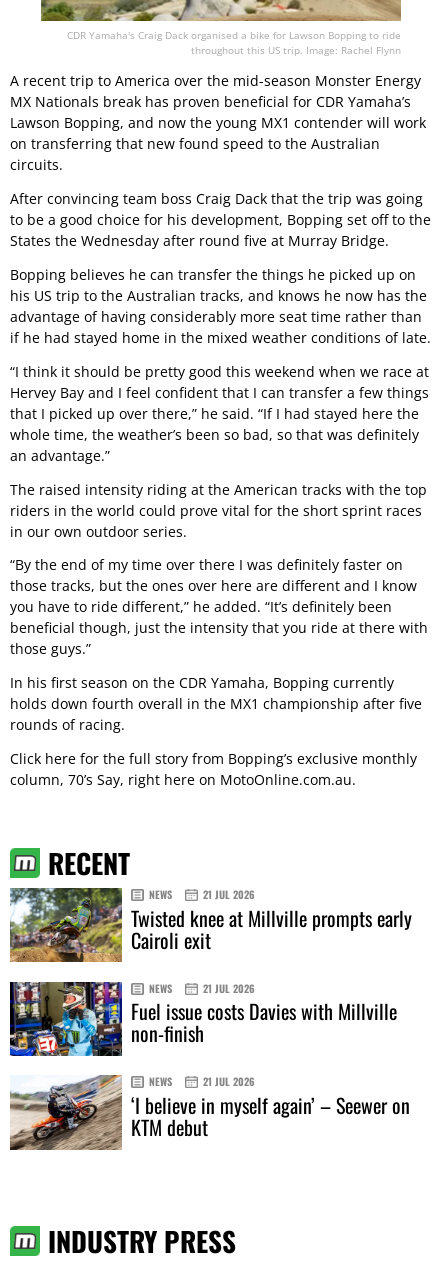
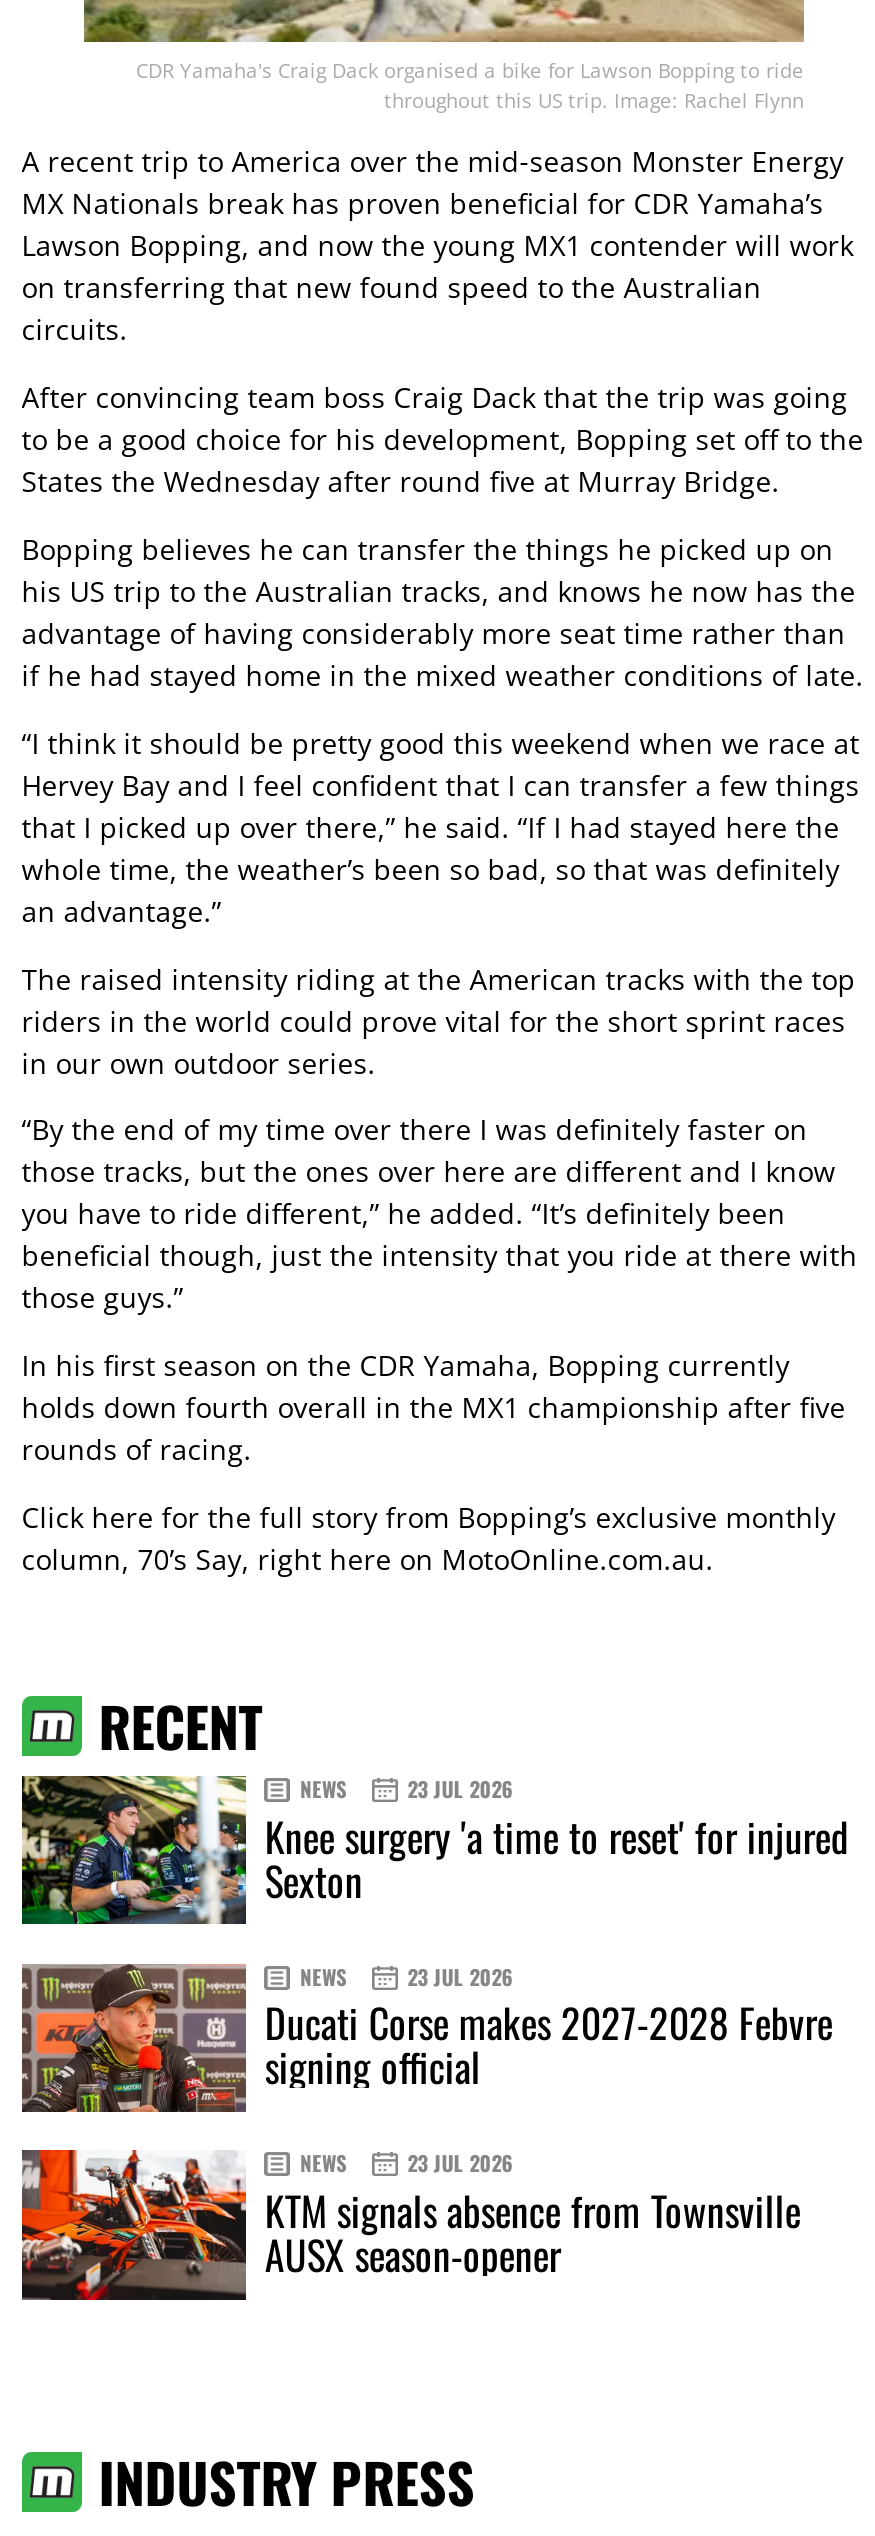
- [image]
- 21 JUL 2026
- Twisted knee at Millville prompts early
- Cairoli exit
+ [image]
+ 23 JUL 2026
+ Knee surgery 'a time to reset' for injured
+ Sexton

- [image]
- 21 JUL 2026
- Fuel issue costs Davies with Millville
- non-finish
+ [image]
+ 23 JUL 2026
+ Ducati Corse makes 2027-2028 Febvre
+ signing official

- [image]
- 21 JUL 2026
- ‘I believe in myself again’ – Seewer on
- KTM debut
+ [image]
+ 23 JUL 2026
+ KTM signals absence from Townsville
+ AUSX season-opener
